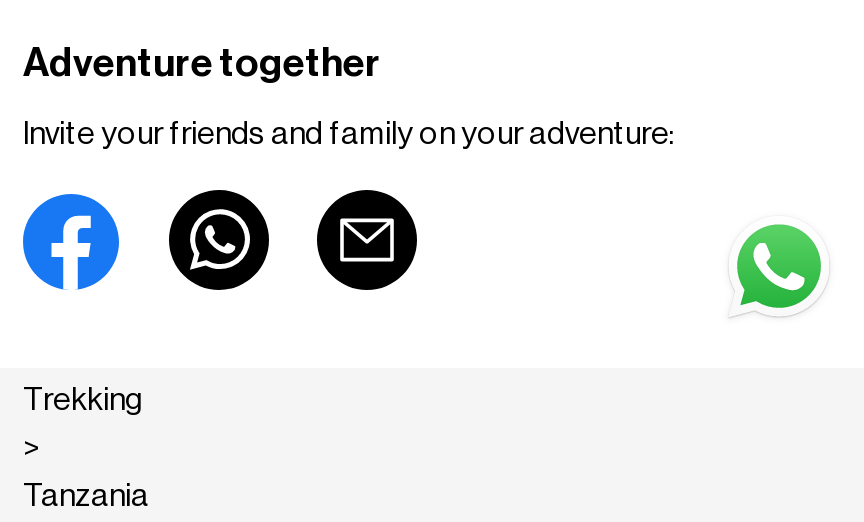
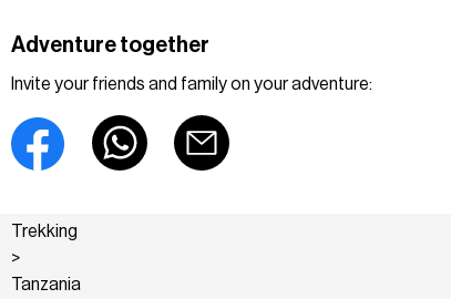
- [image]
